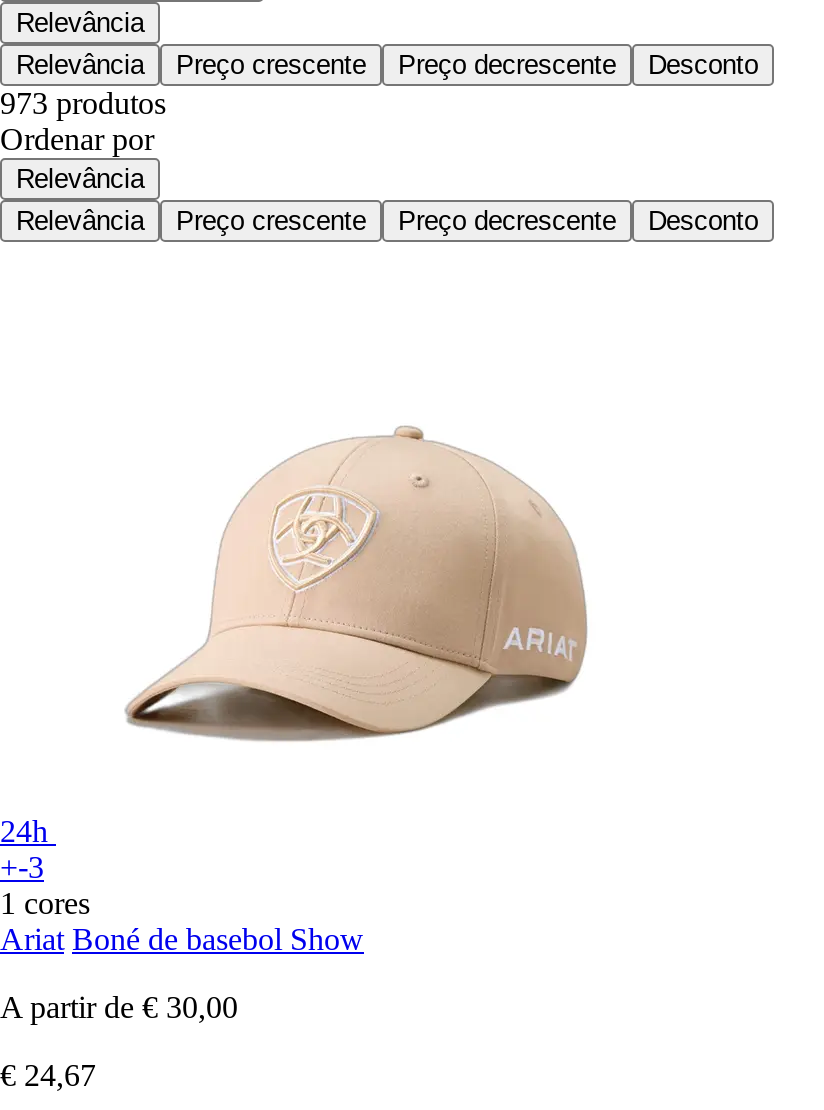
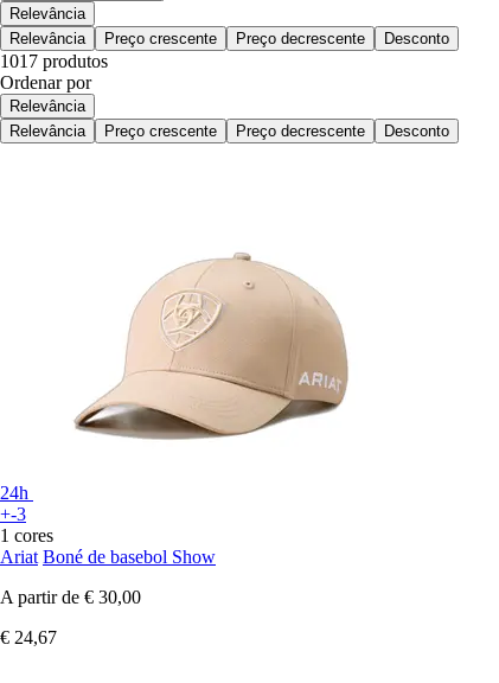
- 973 produtos
+ 1017 produtos
